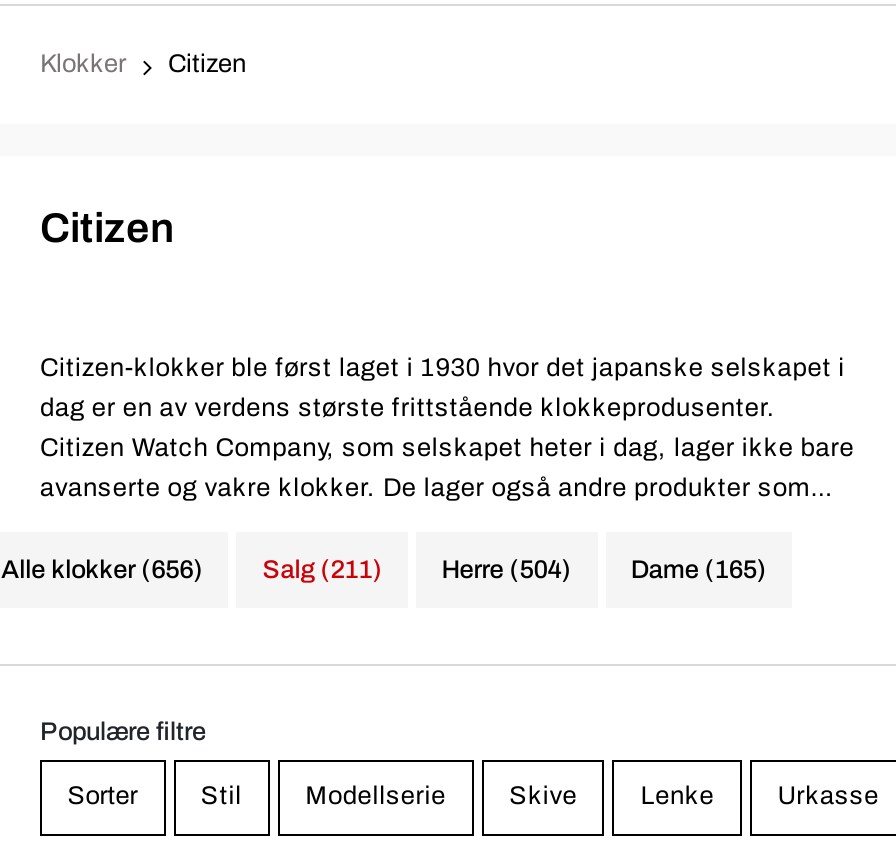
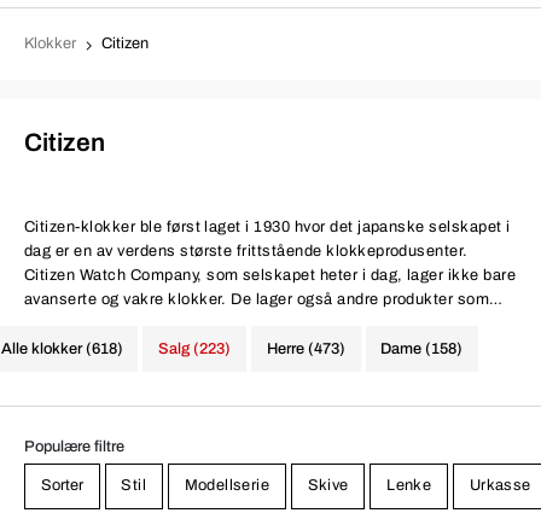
- Alle klokker (656)
+ Alle klokker (618)

- Salg (211)
+ Salg (223)

- Herre (504)
+ Herre (473)

- Dame (165)
+ Dame (158)
